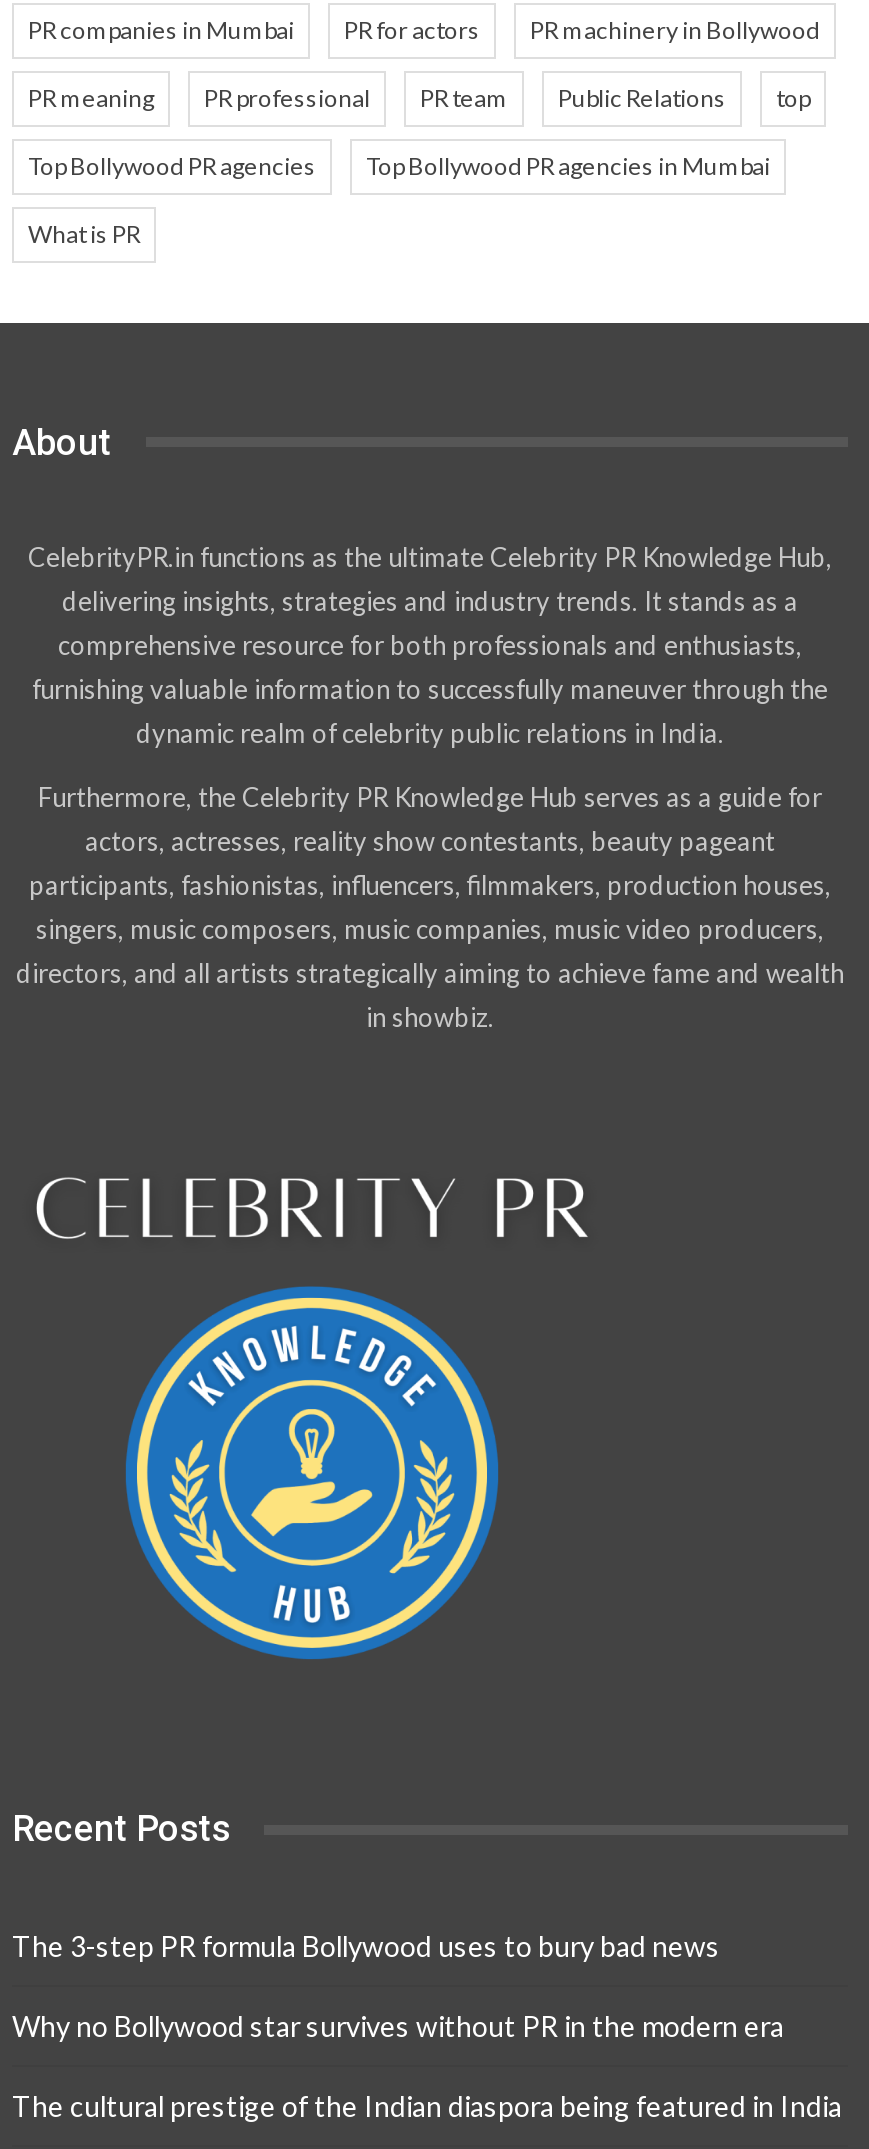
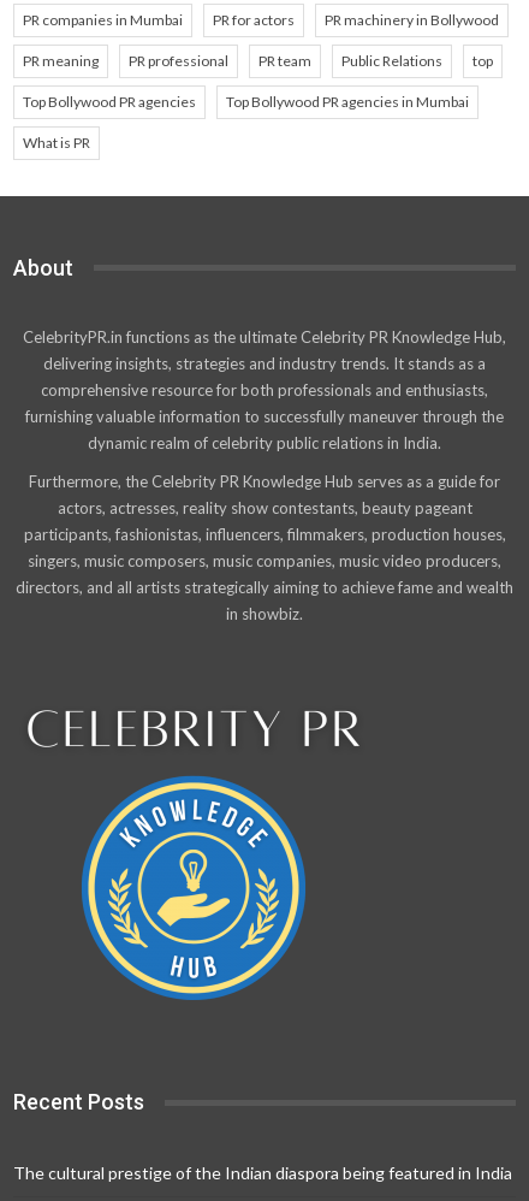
- The 3-step PR formula Bollywood uses to bury bad news
- Why no Bollywood star survives without PR in the modern era
